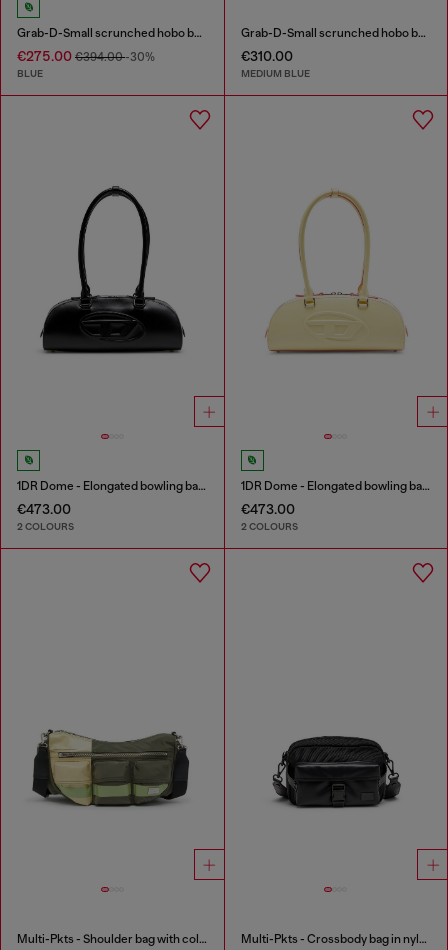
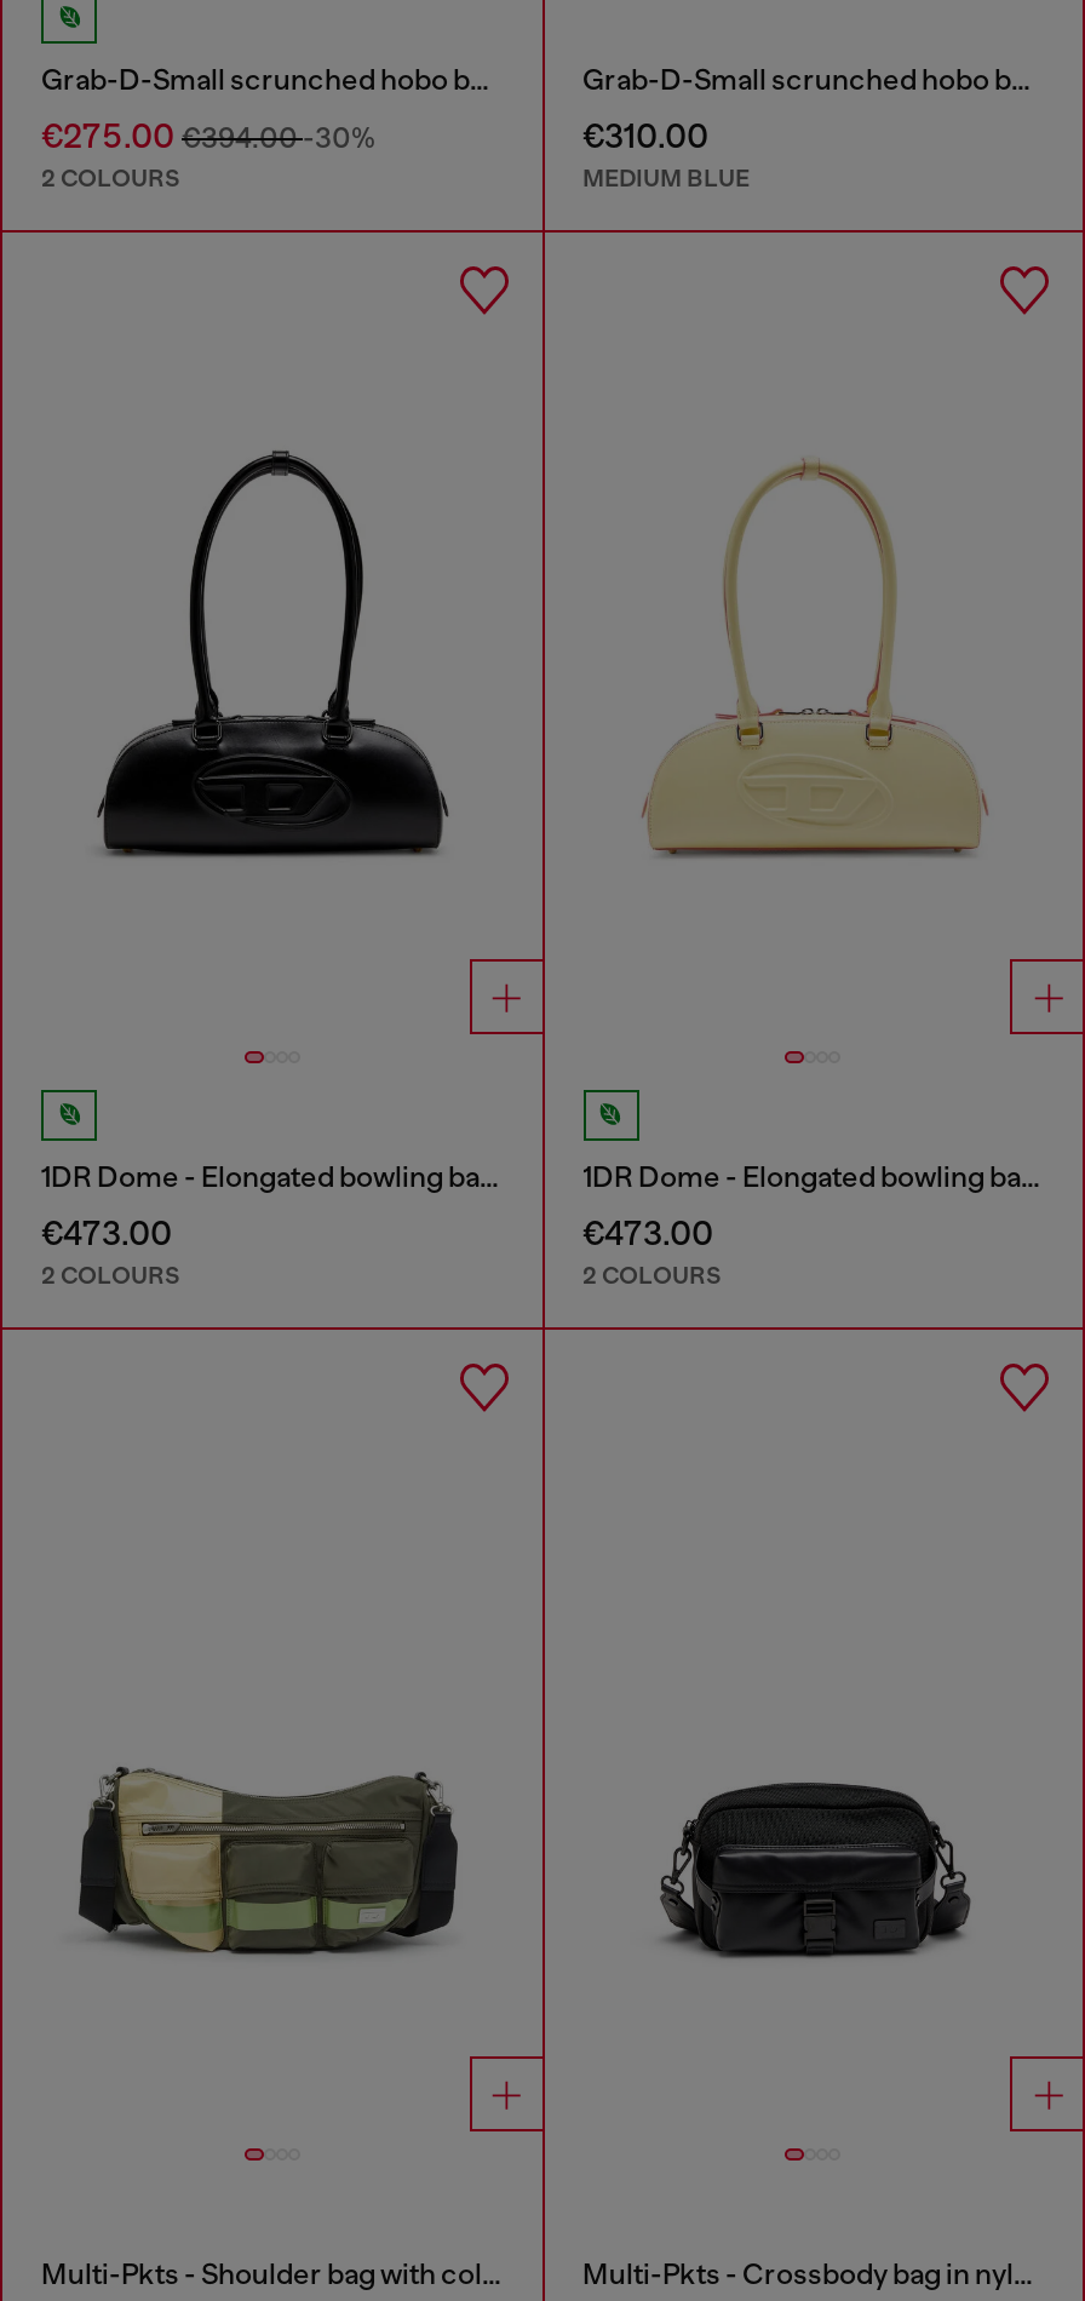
- BLUE
+ 2 COLOURS
